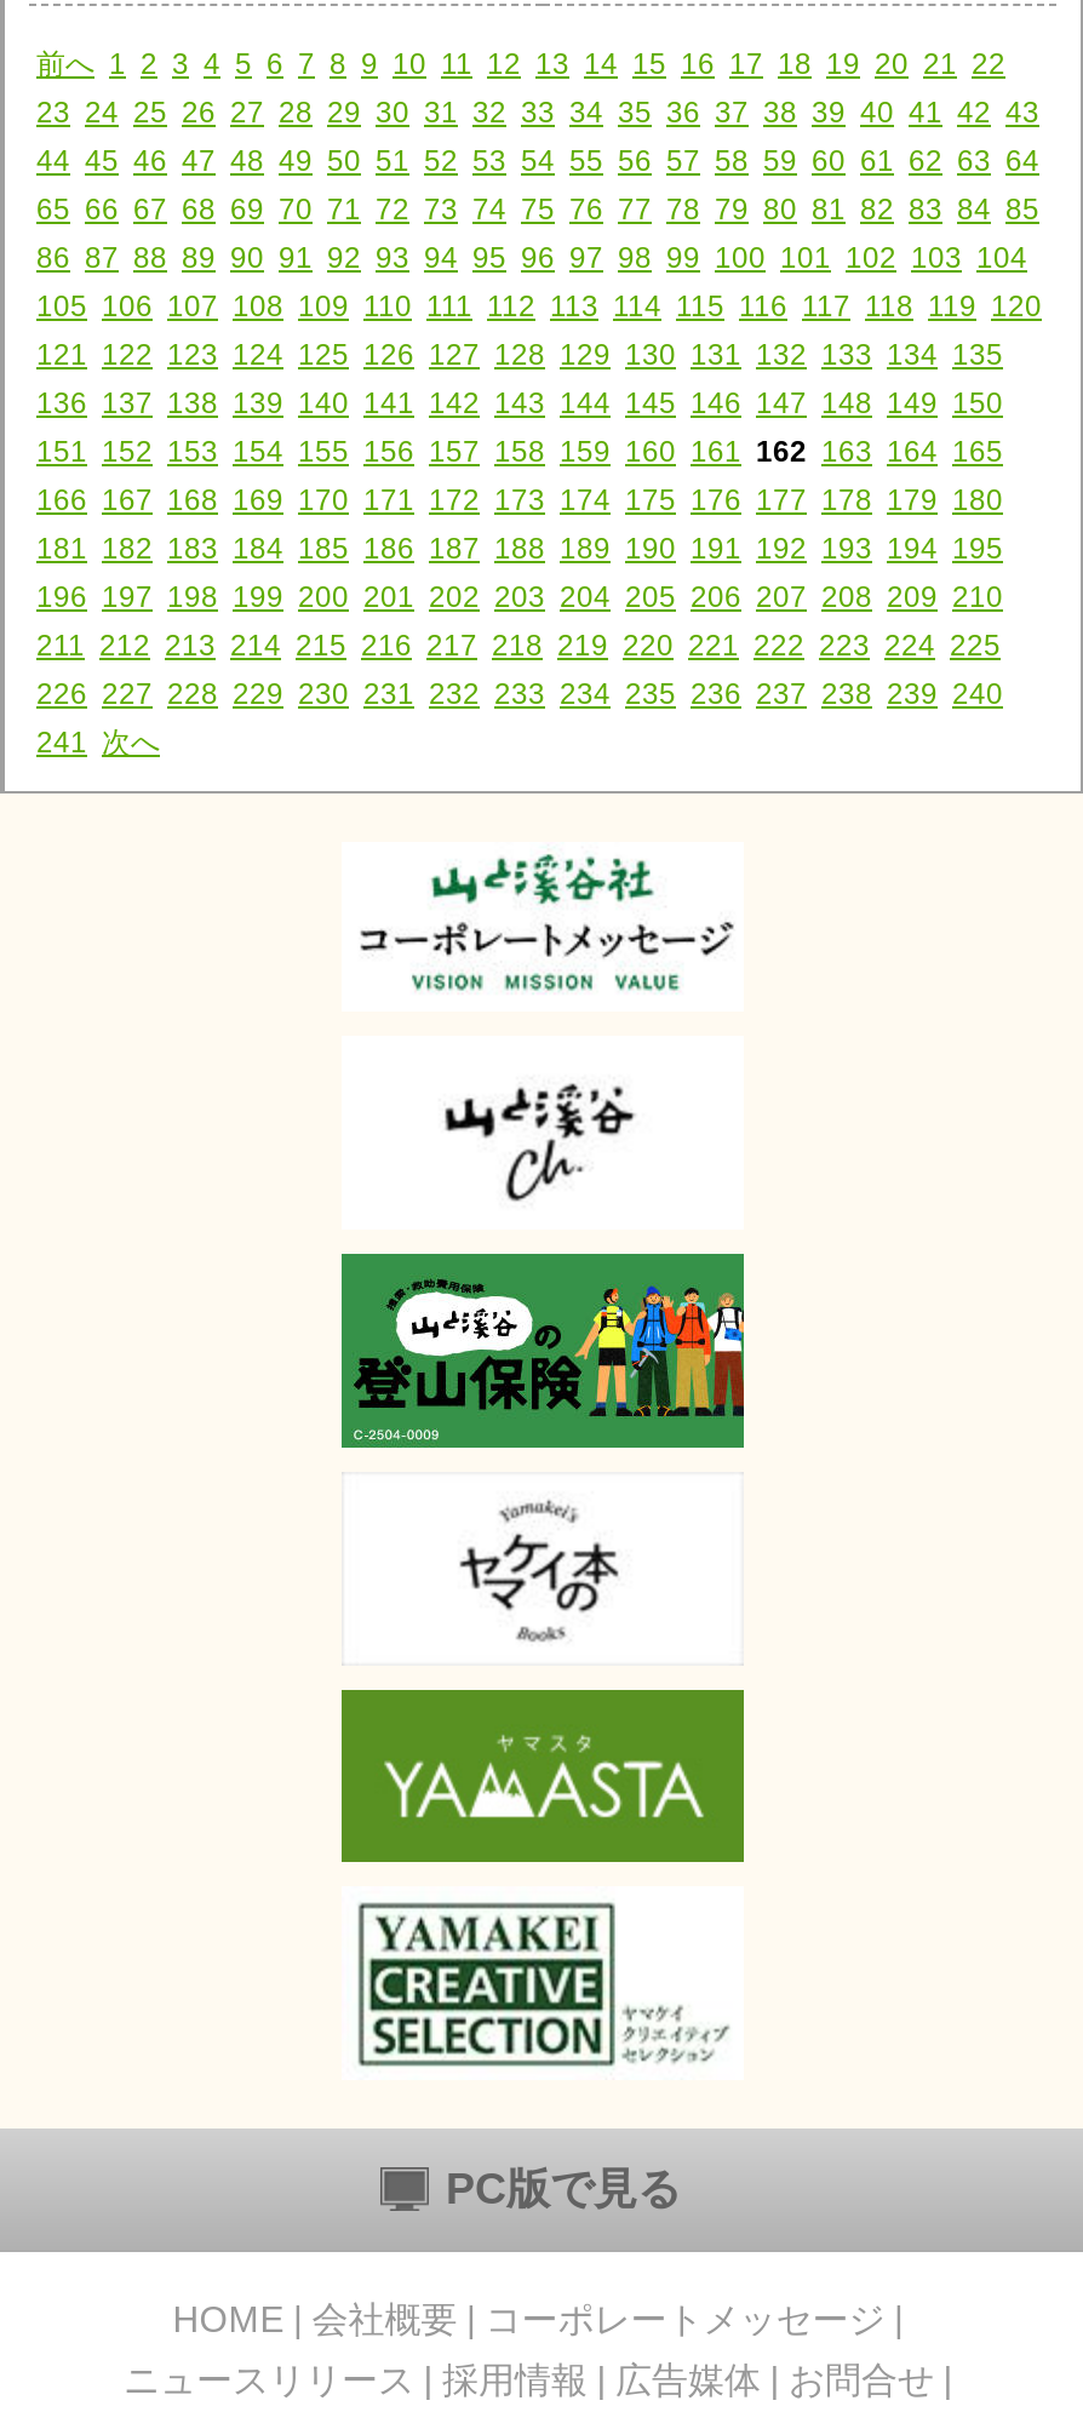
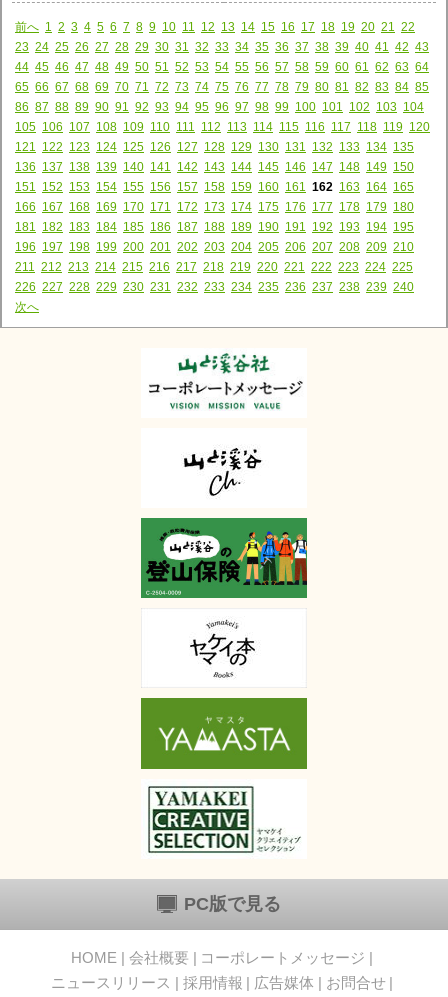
- 241 次へ
+ 次へ
